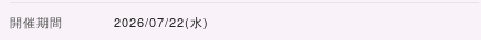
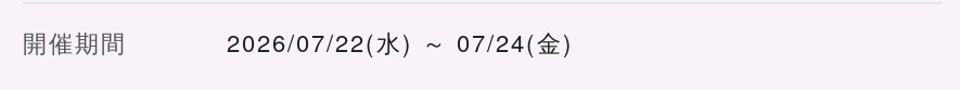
- 2026/07/22(水)
+ 2026/07/22(水) ～ 07/24(金)
